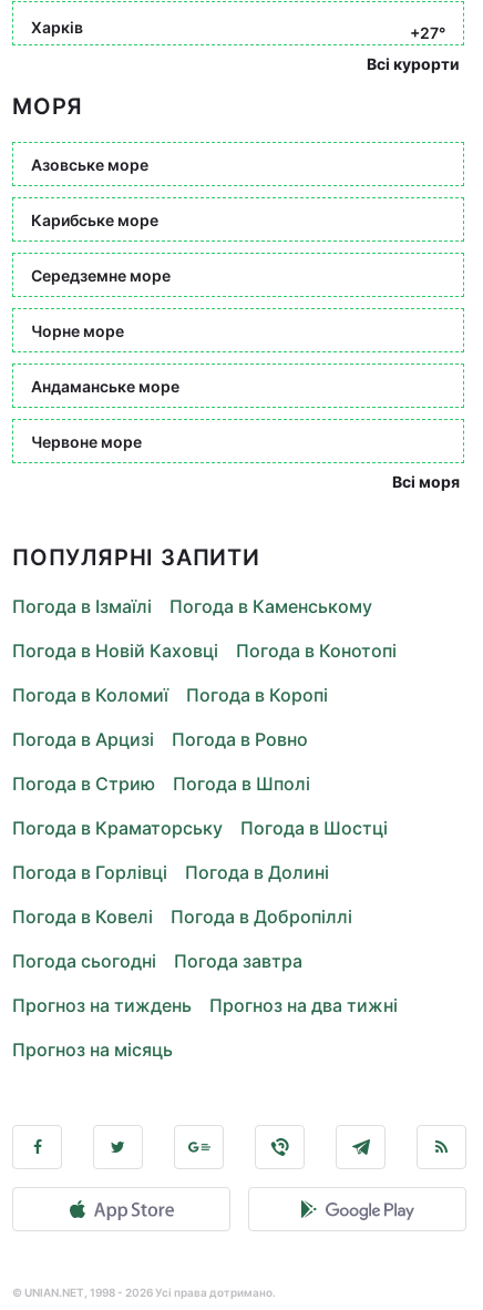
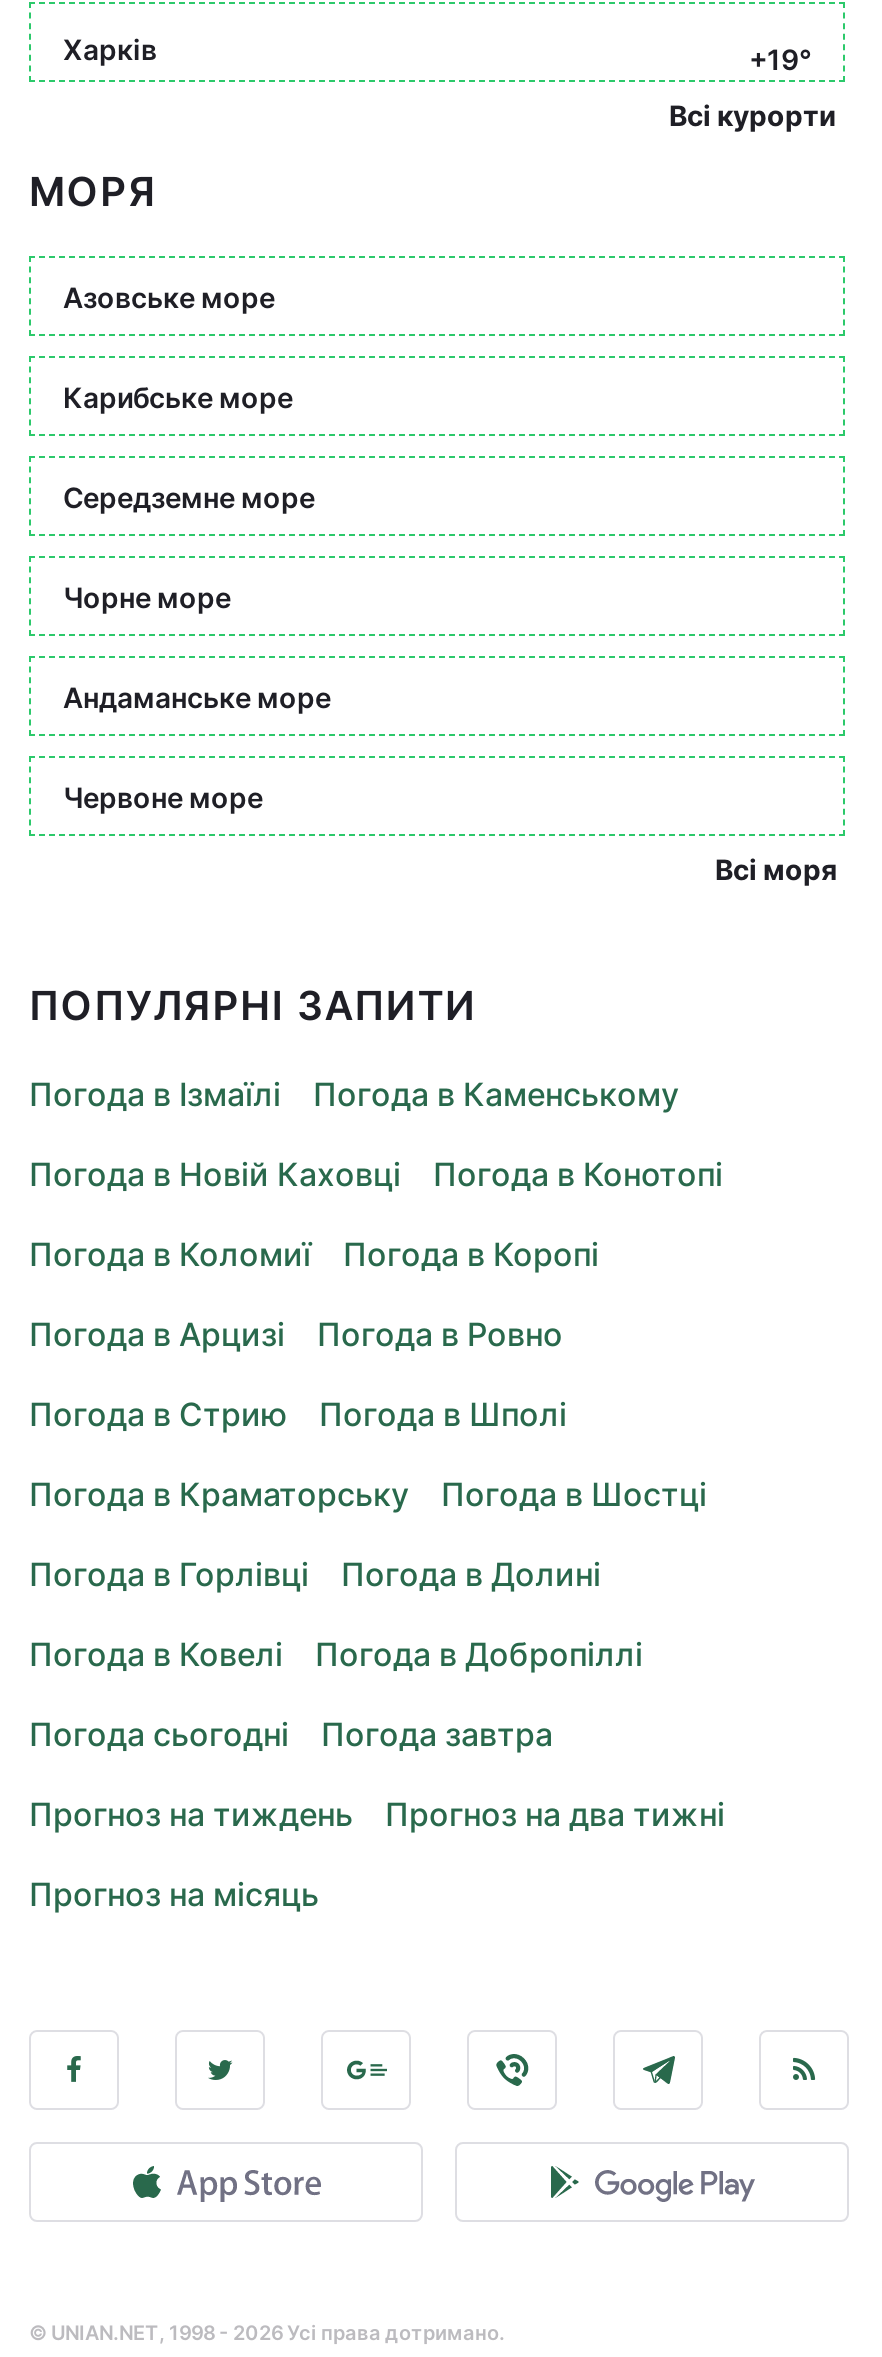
- +27°
+ +19°
